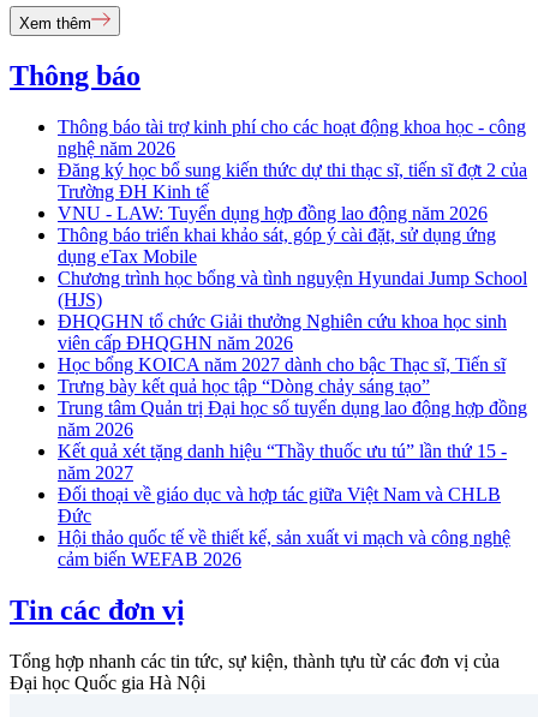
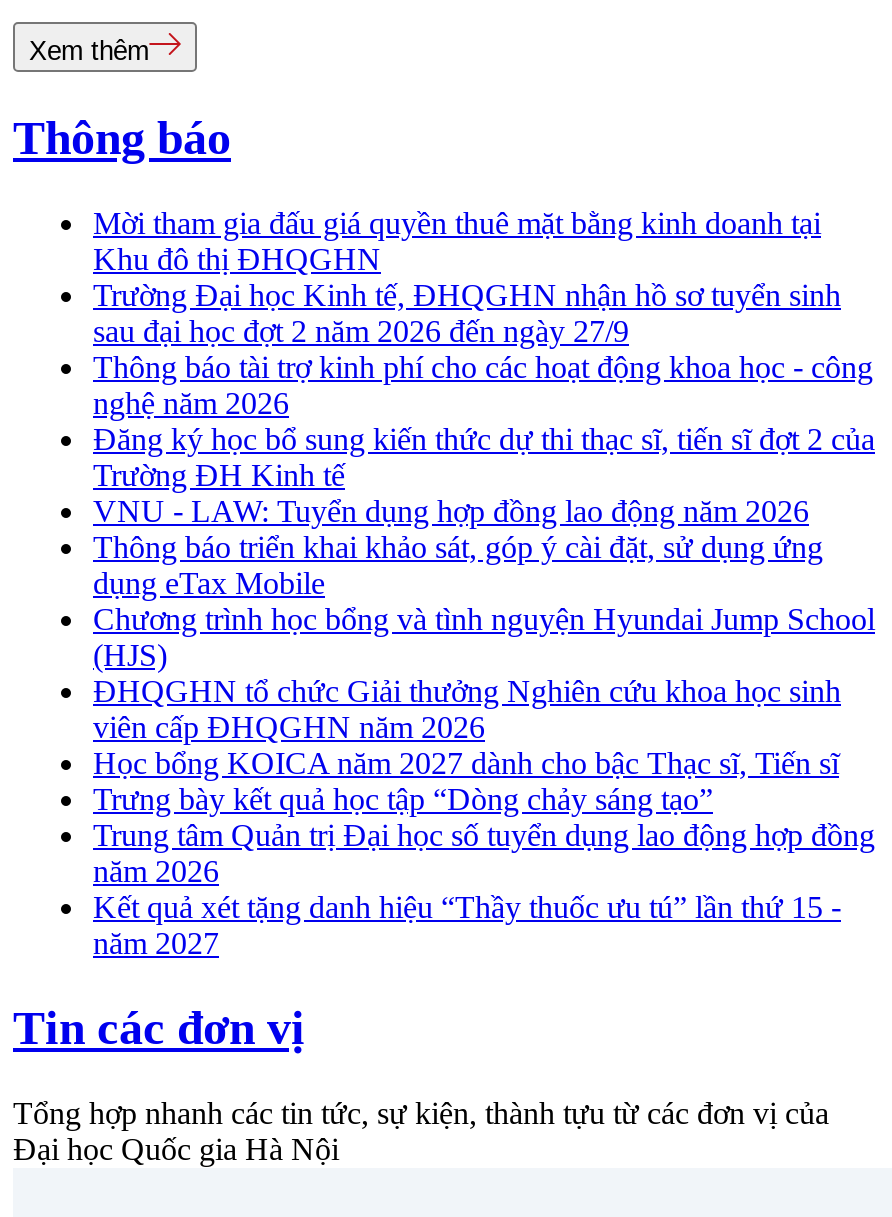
+ Mời tham gia đấu giá quyền thuê mặt bằng kinh doanh tại
+ Khu đô thị ĐHQGHN
+ Trường Đại học Kinh tế, ĐHQGHN nhận hồ sơ tuyển sinh
+ sau đại học đợt 2 năm 2026 đến ngày 27/9

moved down: Thông báo tài trợ kinh phí cho các hoạt động khoa học - công | nghệ năm 2026 | Đăng ký học bổ sung kiến thức dự thi thạc sĩ, tiến sĩ đợt 2 của | ... | Kết quả xét tặng danh hiệu “Thầy thuốc ưu tú” lần thứ 15 - | năm 2027

- Đối thoại về giáo dục và hợp tác giữa Việt Nam và CHLB
- Đức
- Hội thảo quốc tế về thiết kế, sản xuất vi mạch và công nghệ
- cảm biến WEFAB 2026
